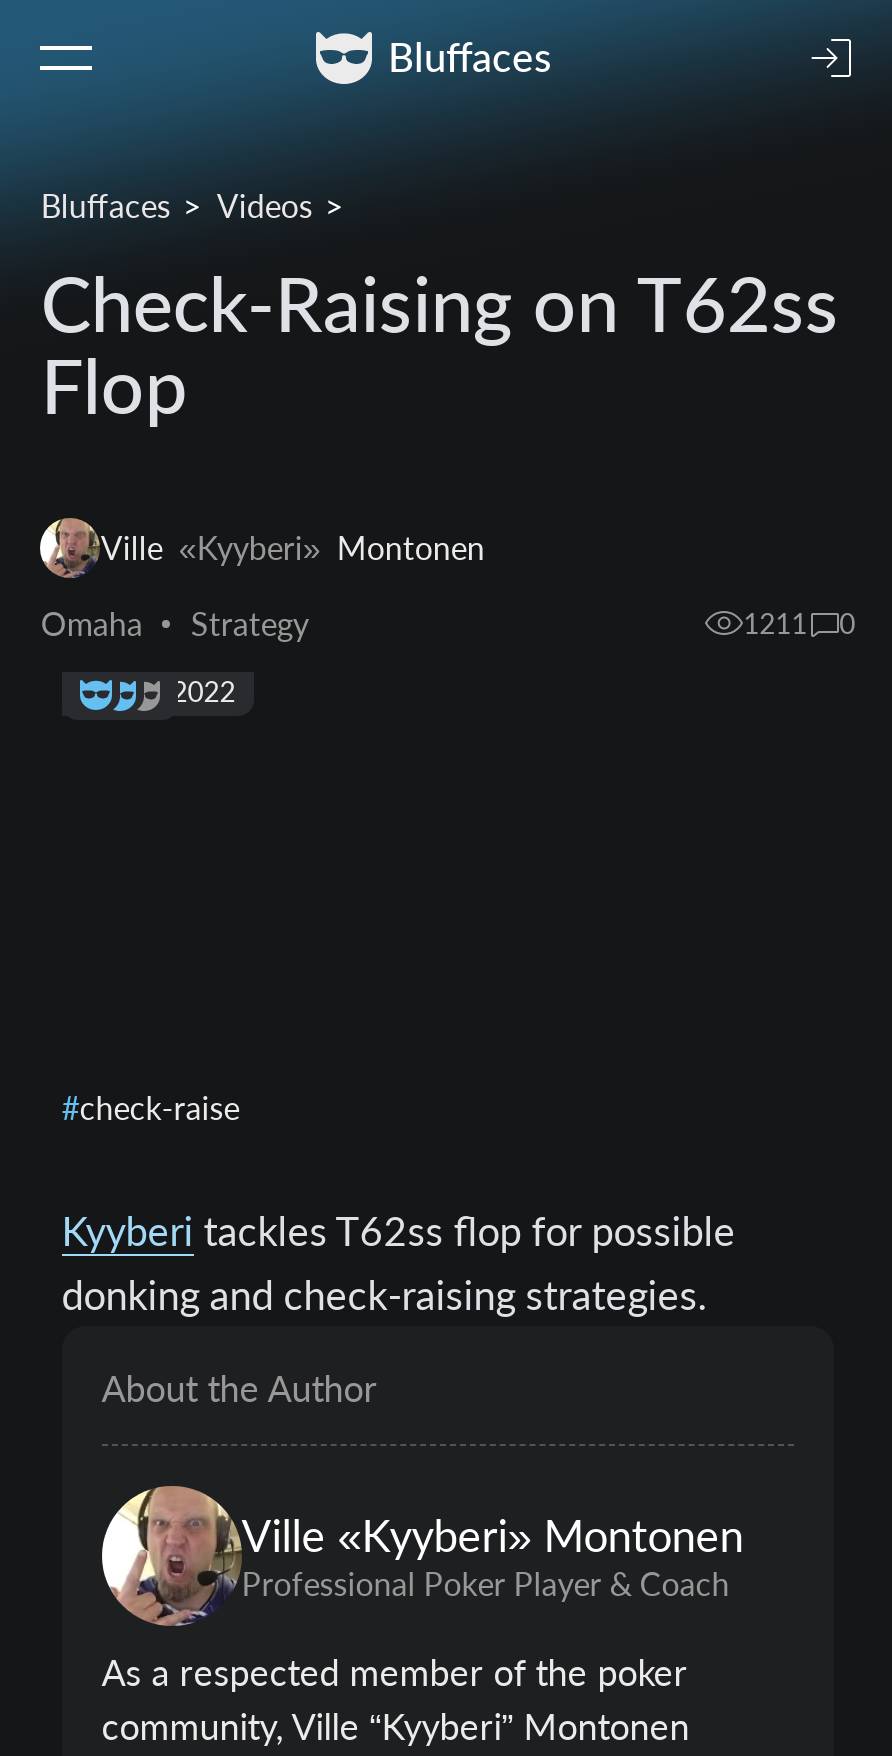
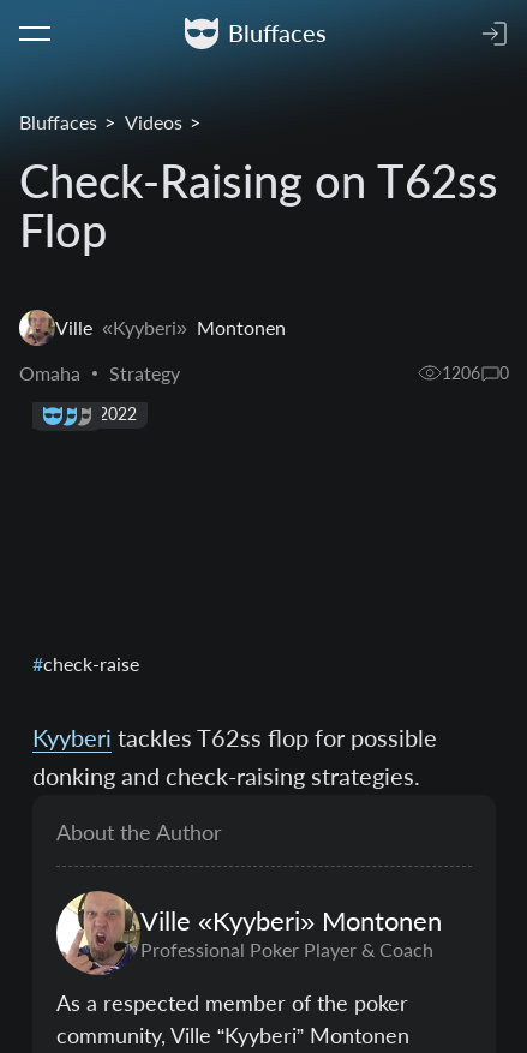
- 1211 0
+ 1206 0
